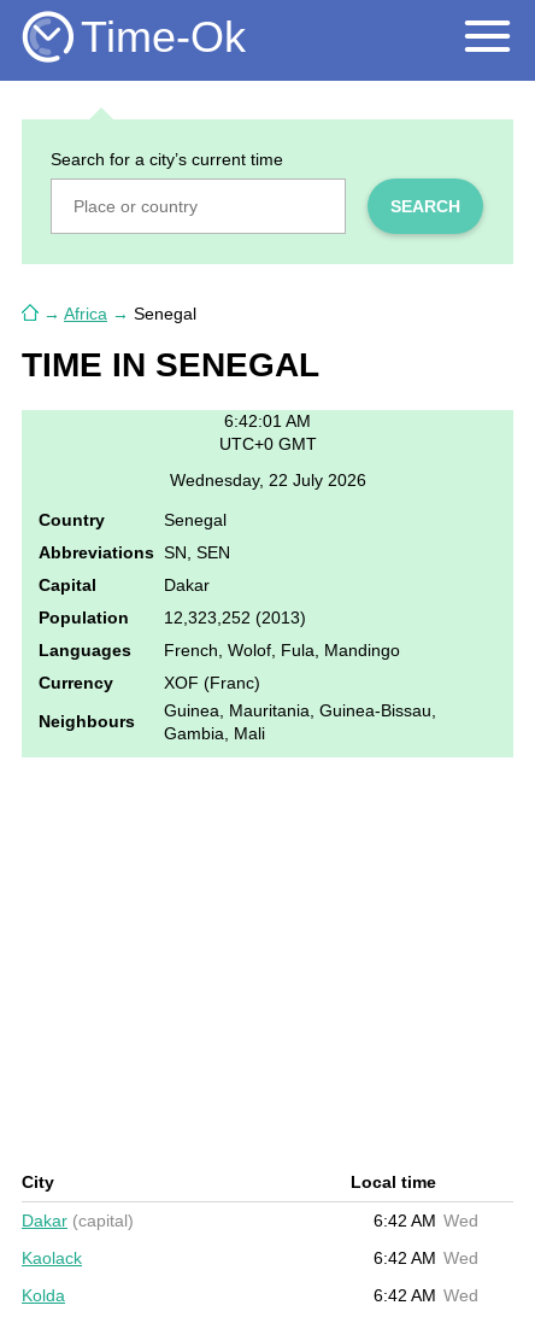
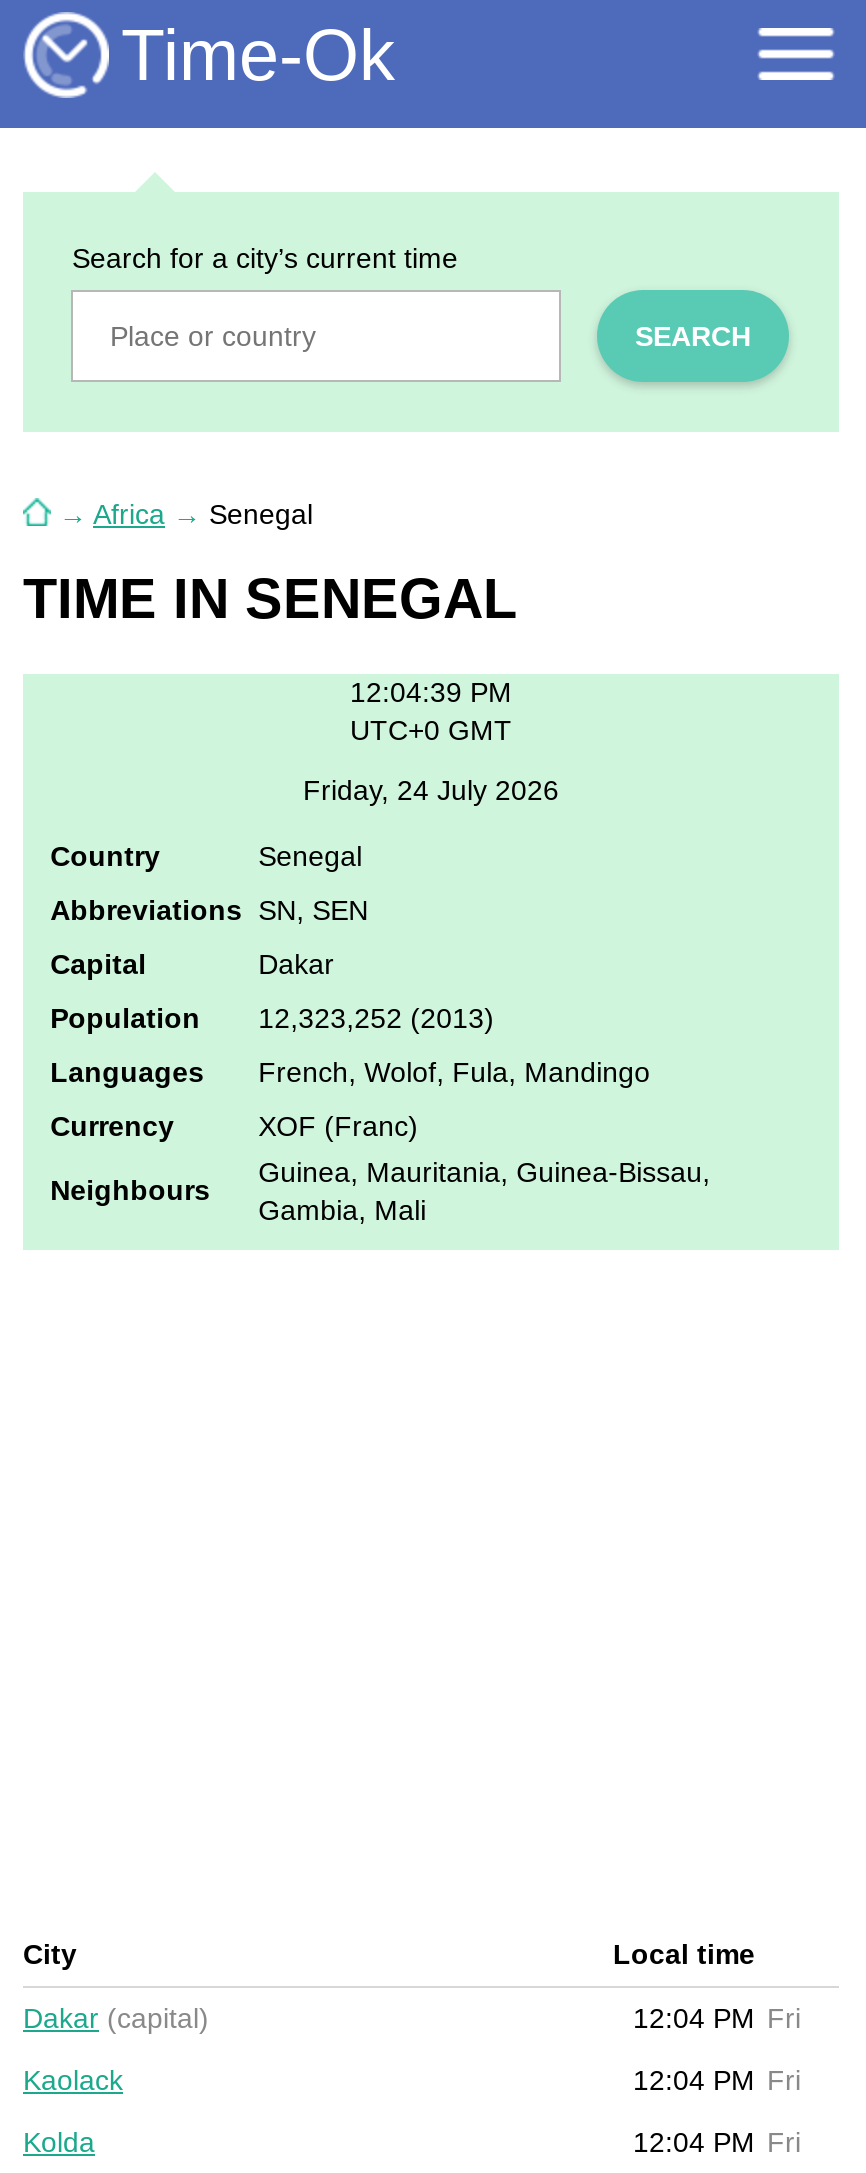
- 6:42:01 AM
+ 12:04:39 PM

- Wednesday, 22 July 2026
+ Friday, 24 July 2026

- 6:42 AM Wed
+ 12:04 PM Fri

- 6:42 AM Wed
+ 12:04 PM Fri

- 6:42 AM Wed
+ 12:04 PM Fri
